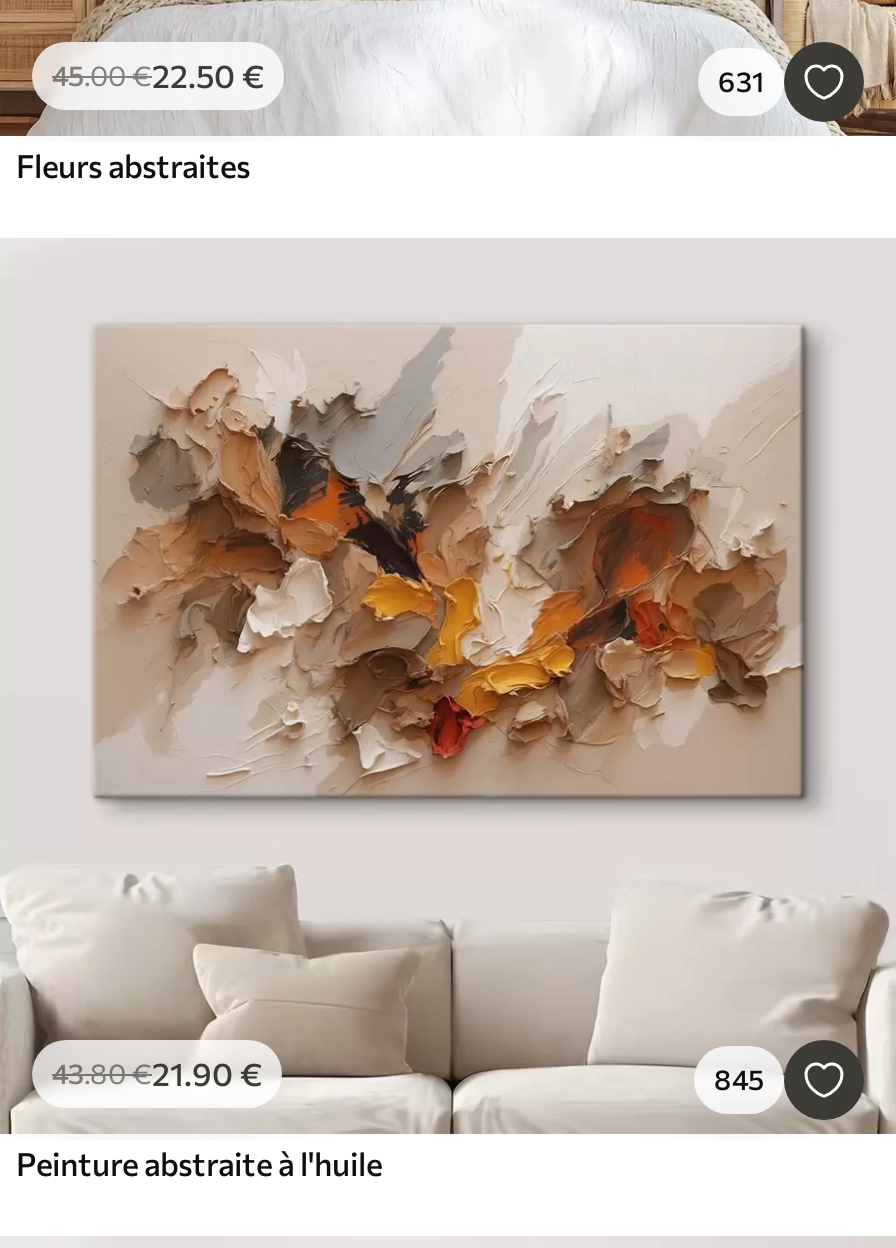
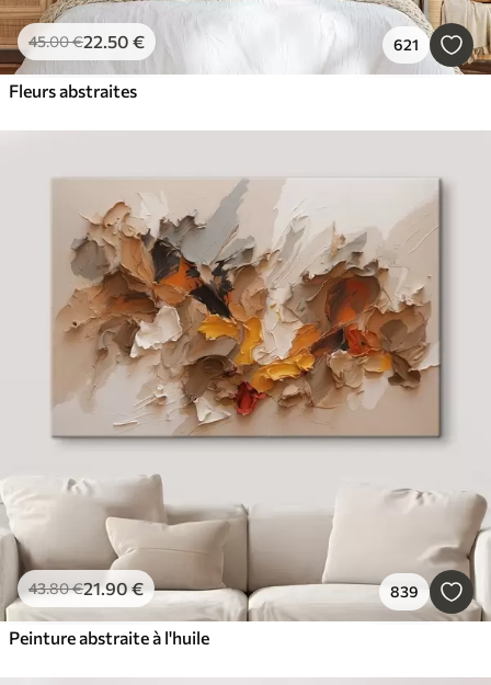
- 631
+ 621

- 845
+ 839
